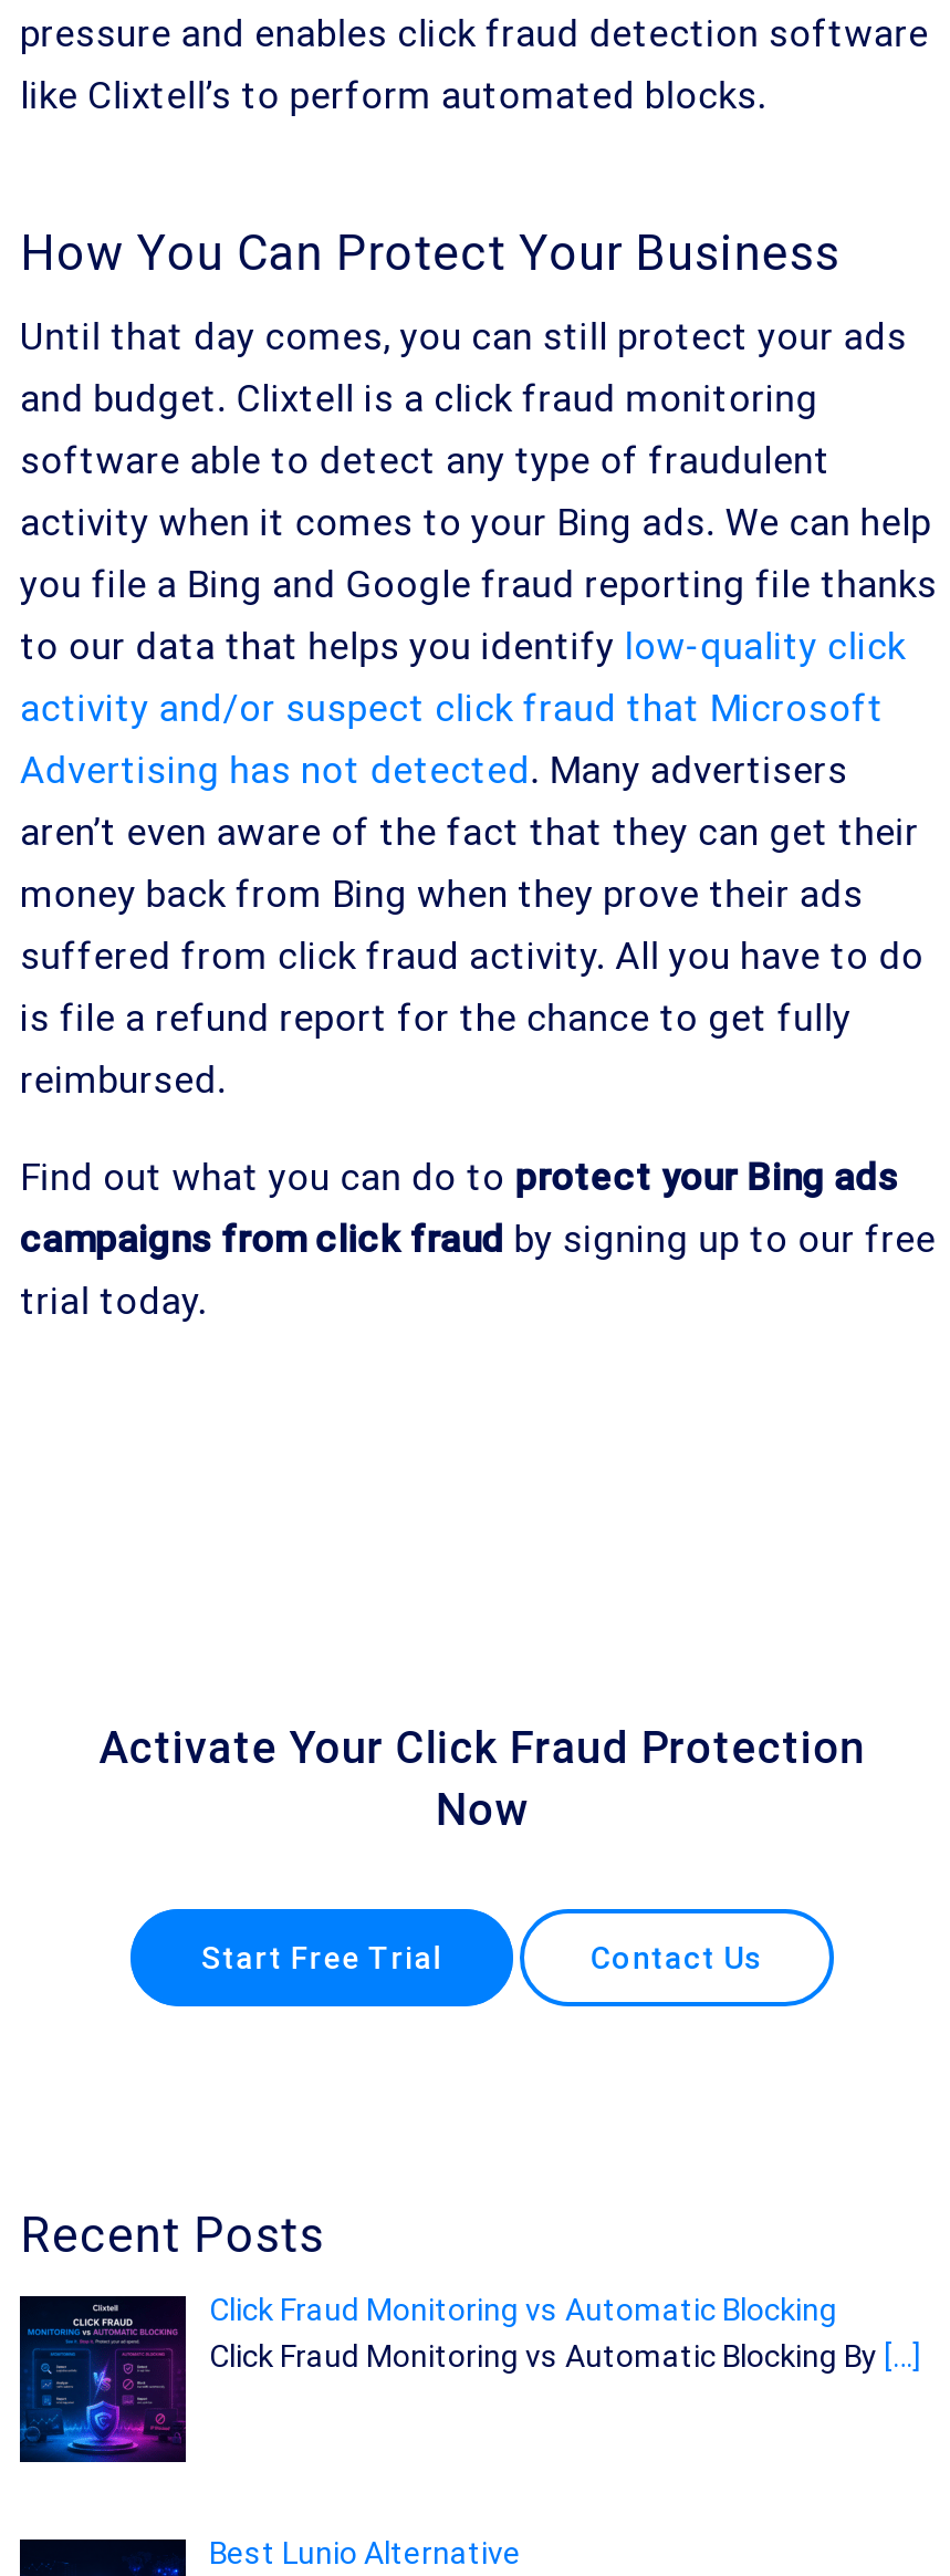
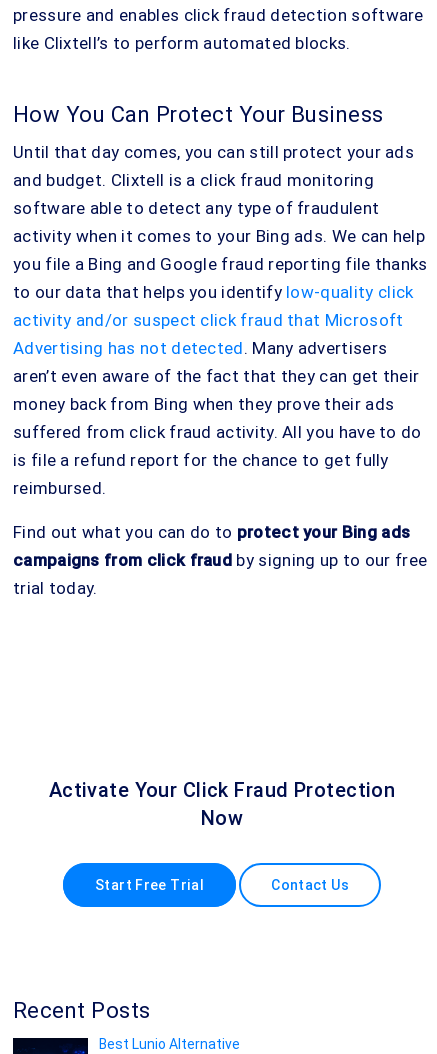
- [image]
- Click Fraud Monitoring vs Automatic Blocking
- Click Fraud Monitoring vs Automatic Blocking By […]
